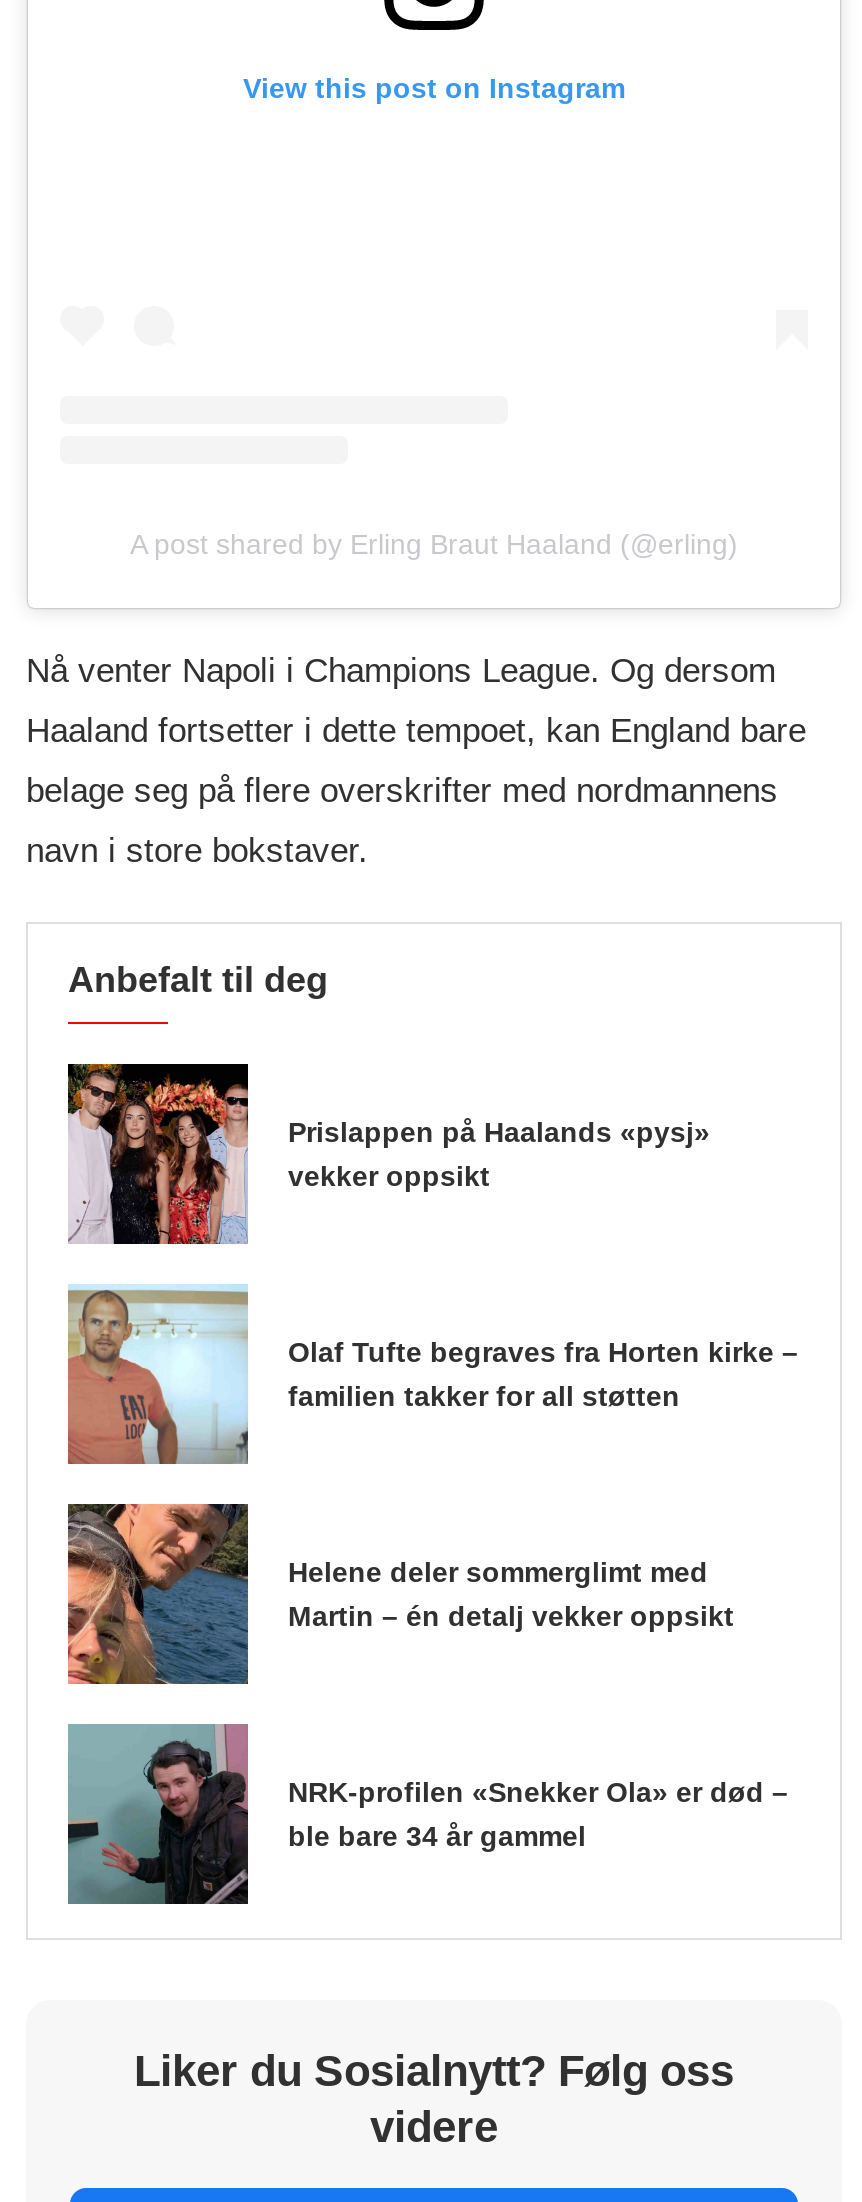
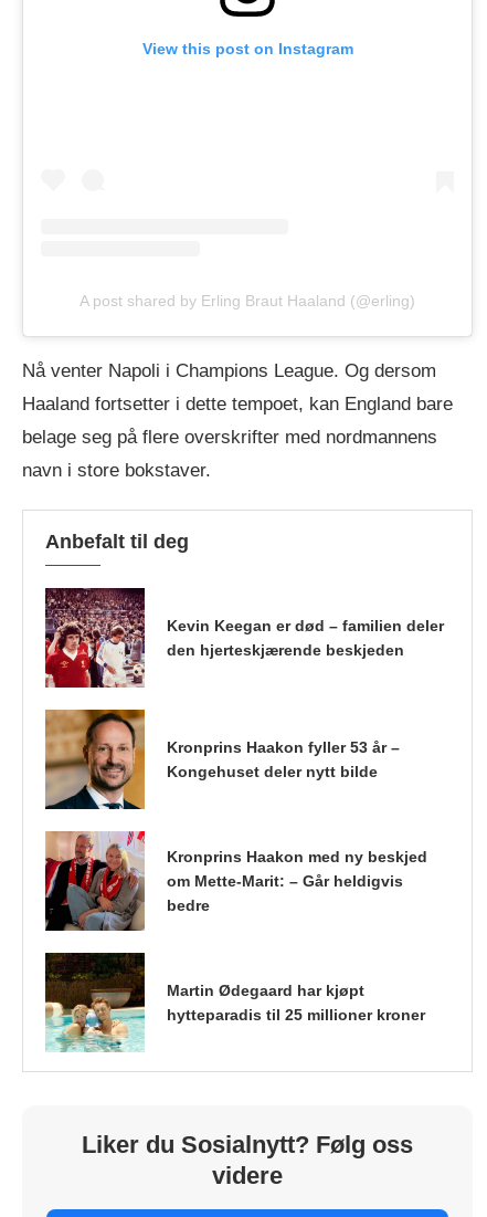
- [image]
- Prislappen på Haalands «pysj»
- vekker oppsikt
+ [image]
+ Kevin Keegan er død – familien deler
+ den hjerteskjærende beskjeden

- [image]
- Olaf Tufte begraves fra Horten kirke –
- familien takker for all støtten
+ [image]
+ Kronprins Haakon fyller 53 år –
+ Kongehuset deler nytt bilde

- [image]
- Helene deler sommerglimt med
- Martin – én detalj vekker oppsikt
+ [image]
+ Kronprins Haakon med ny beskjed
+ om Mette-Marit: – Går heldigvis
+ bedre

- [image]
- NRK-profilen «Snekker Ola» er død –
- ble bare 34 år gammel
+ [image]
+ Martin Ødegaard har kjøpt
+ hytteparadis til 25 millioner kroner
